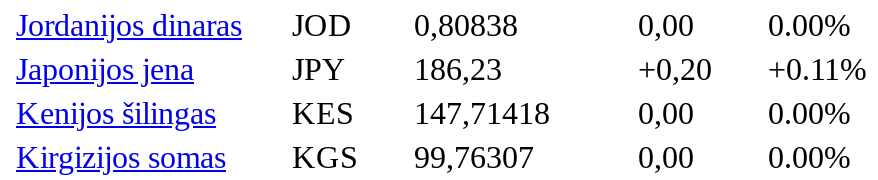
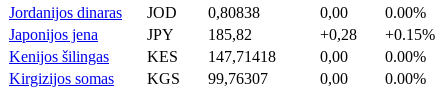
- JPY 186,23
+ JPY 185,82

- +0,20
+ +0,28

- +0.11%
+ +0.15%
